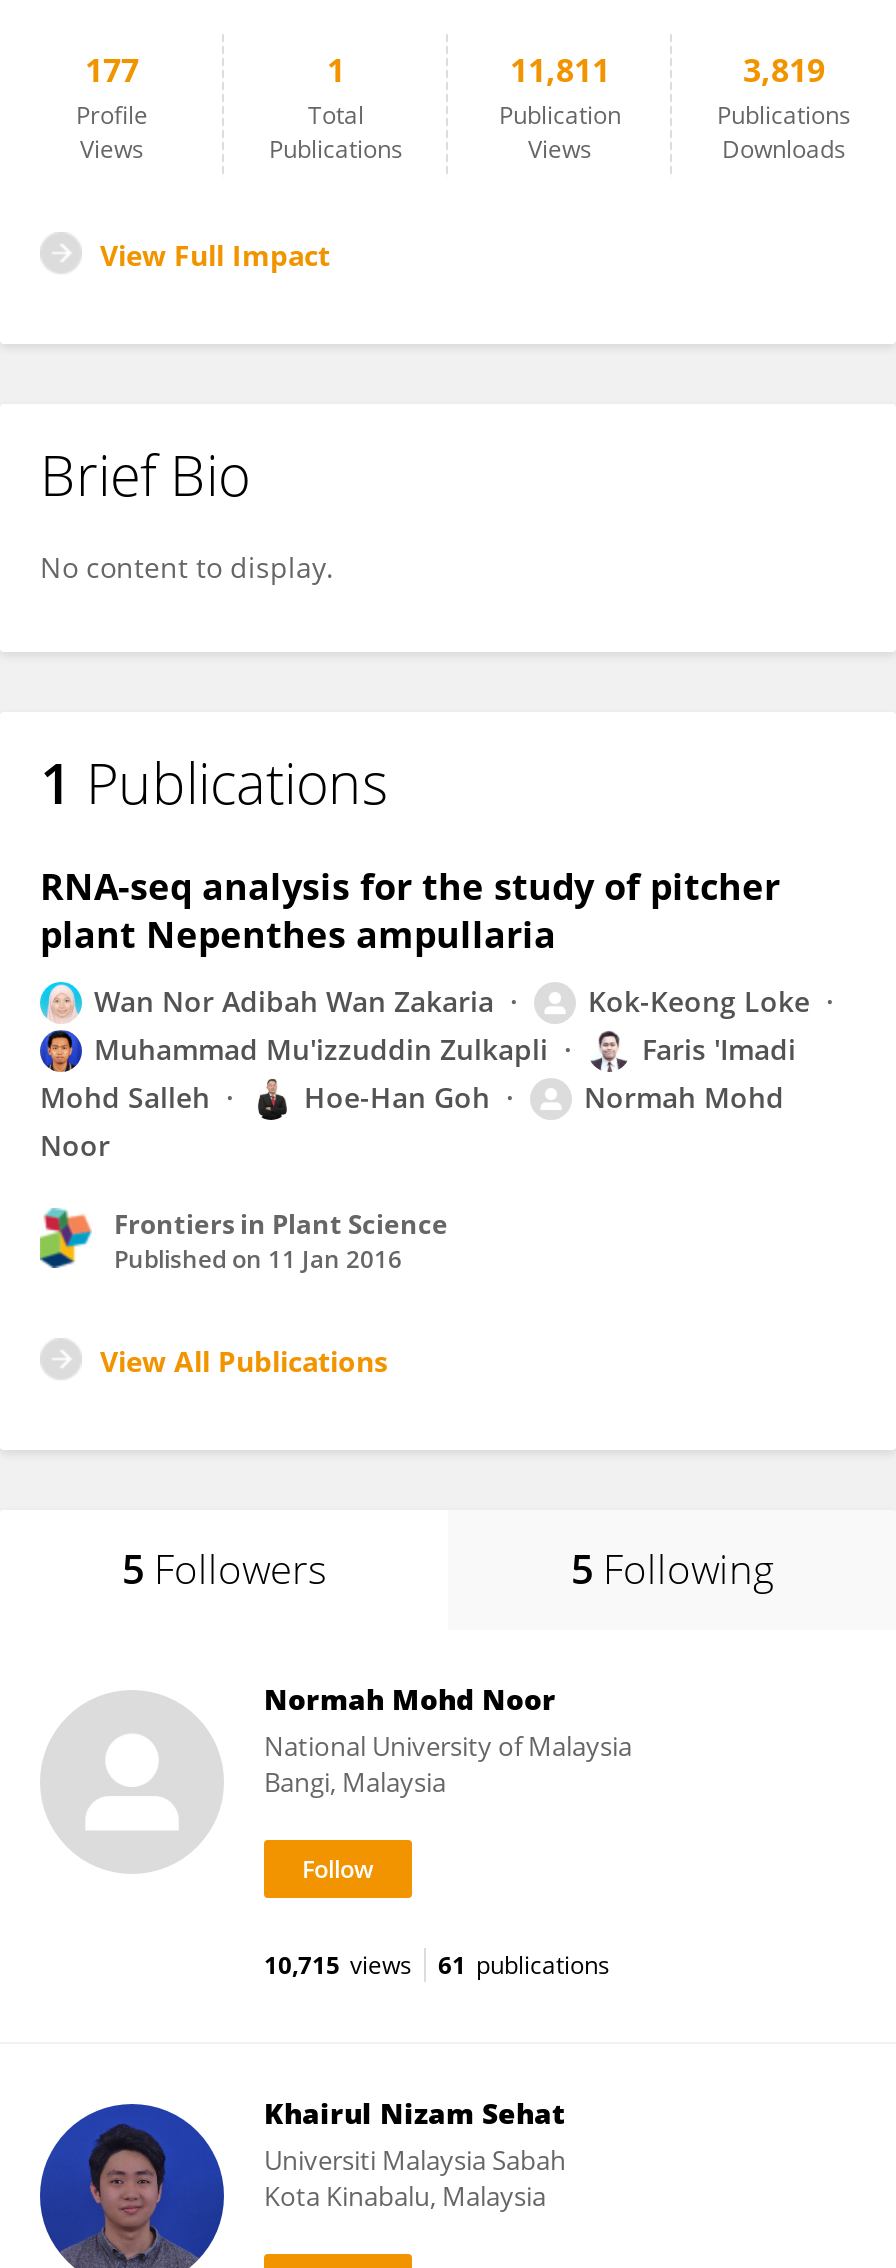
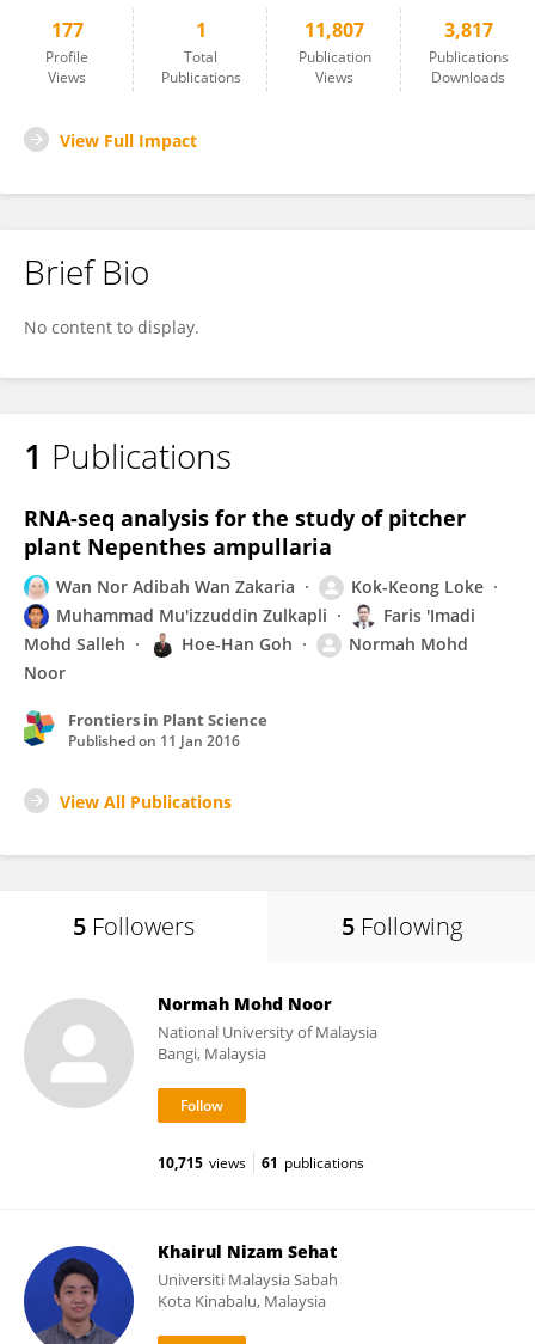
- 11,811
+ 11,807

- 3,819
+ 3,817
